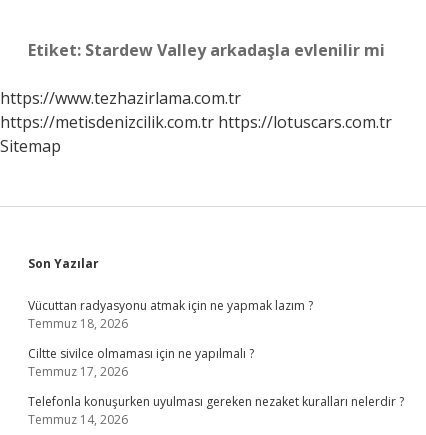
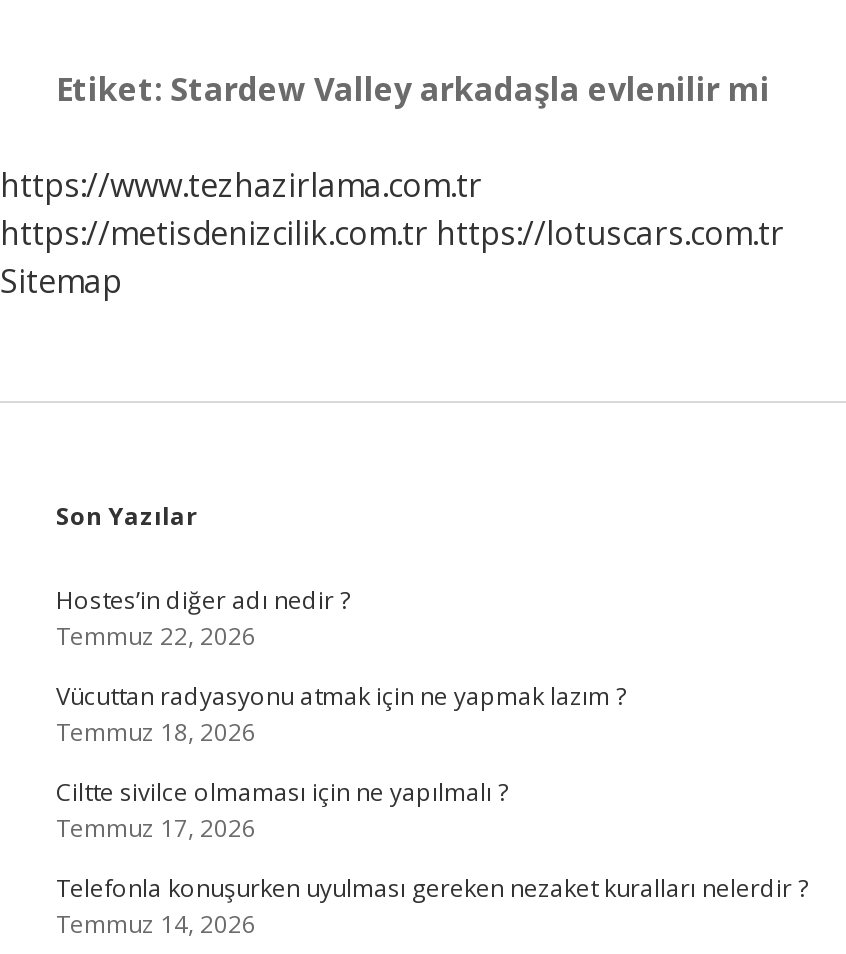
+ Hostes’in diğer adı nedir ?
+ Temmuz 22, 2026
